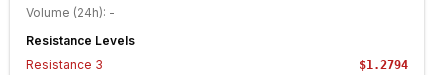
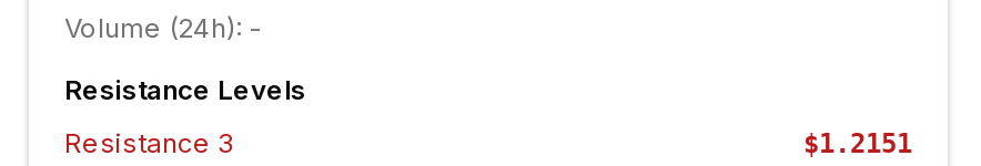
- $1.2794
+ $1.2151
